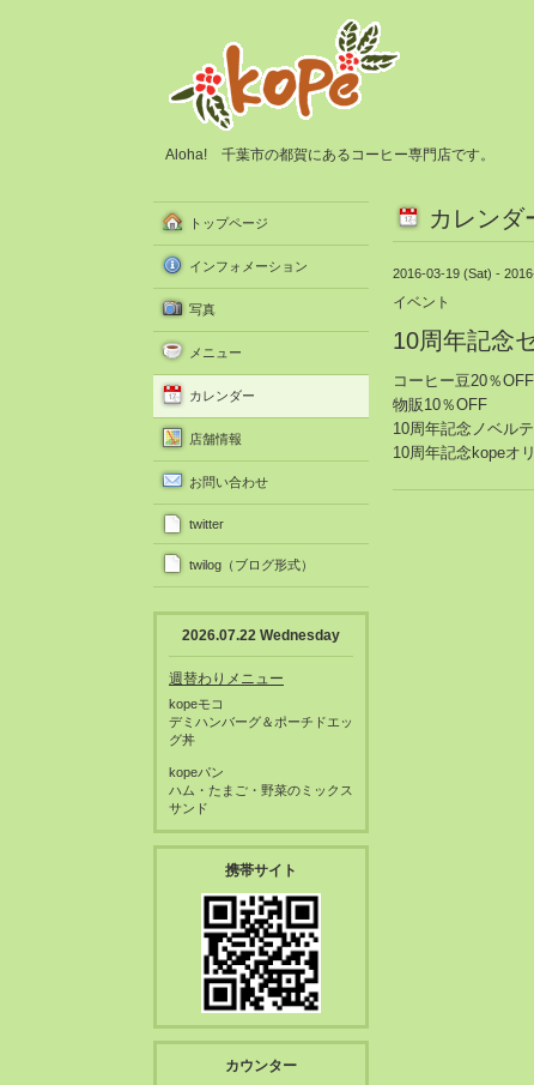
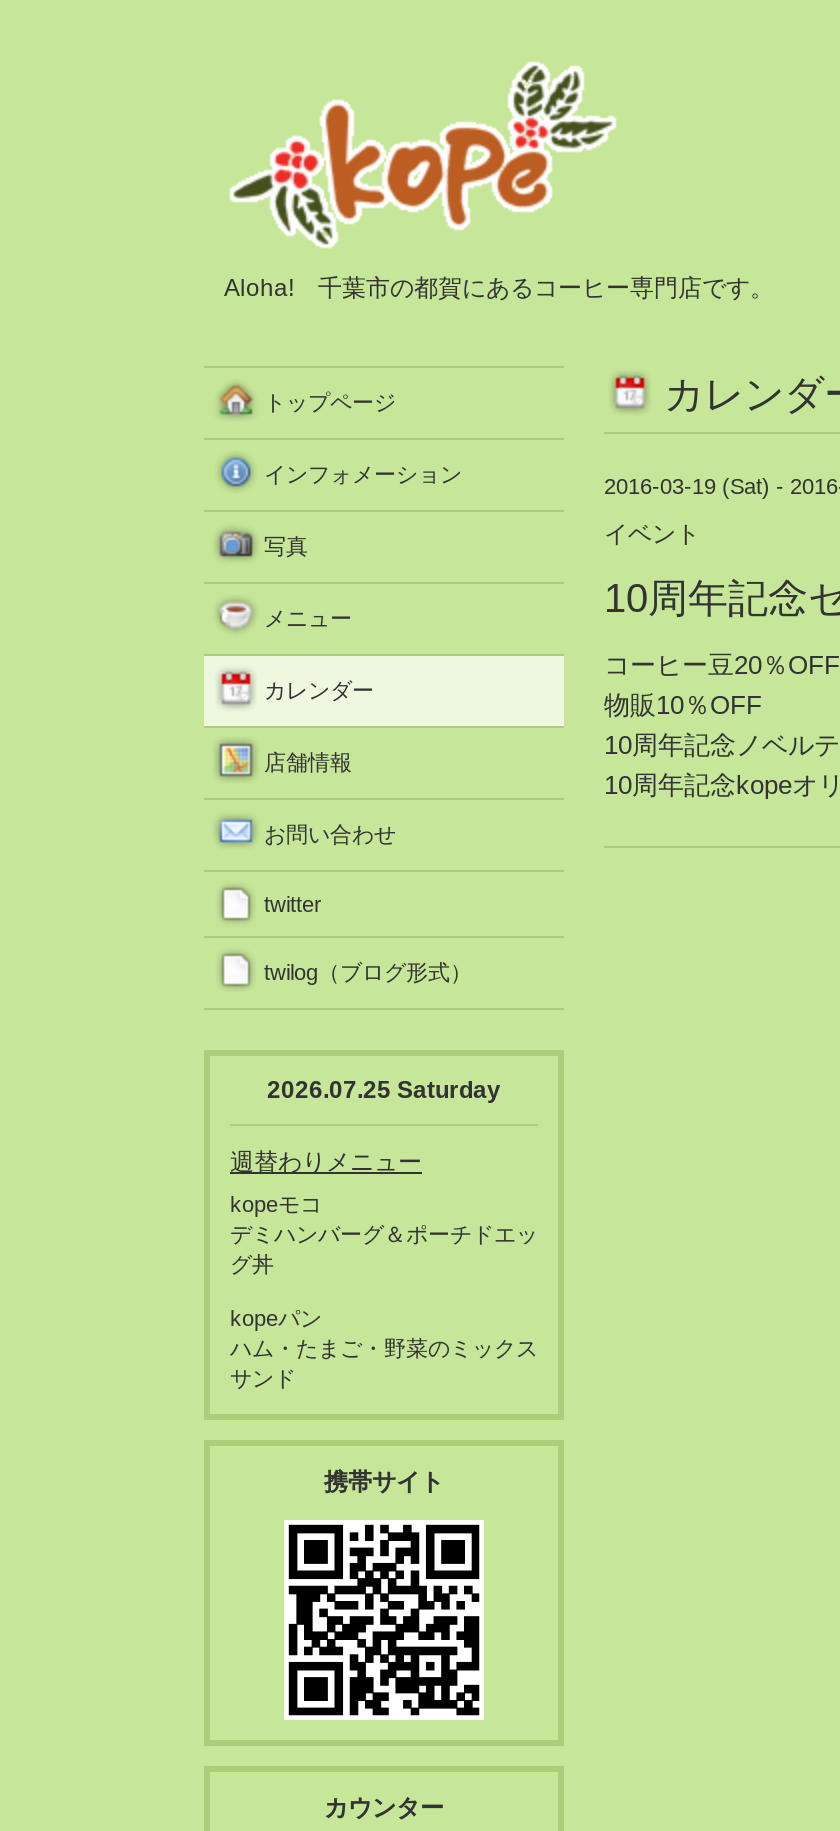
- 2026.07.22 Wednesday
+ 2026.07.25 Saturday
